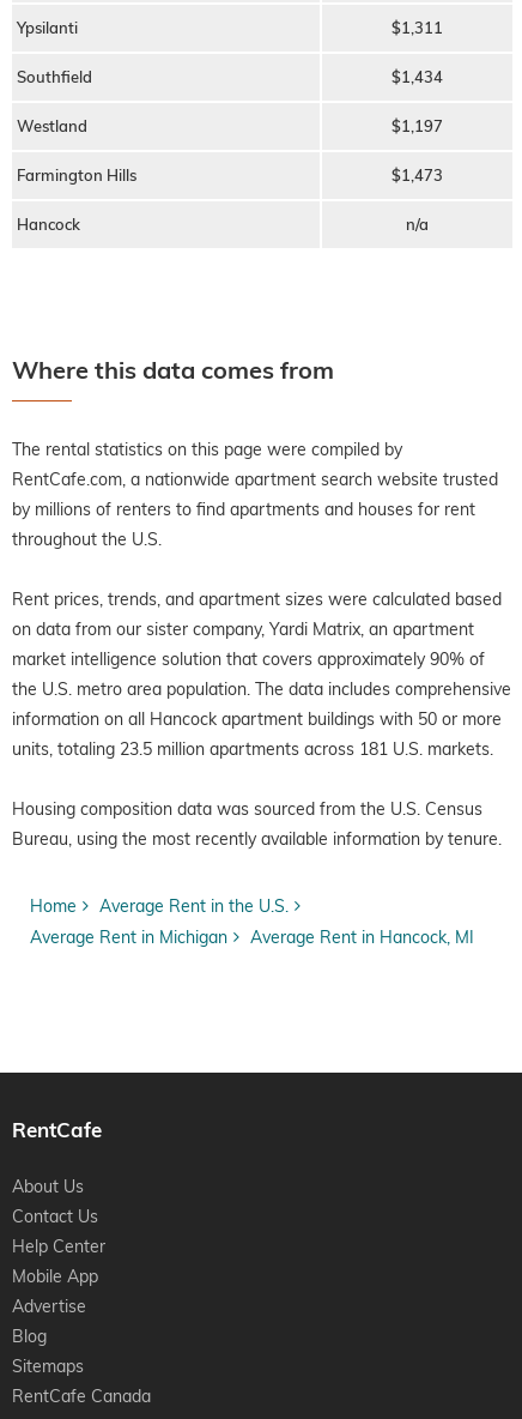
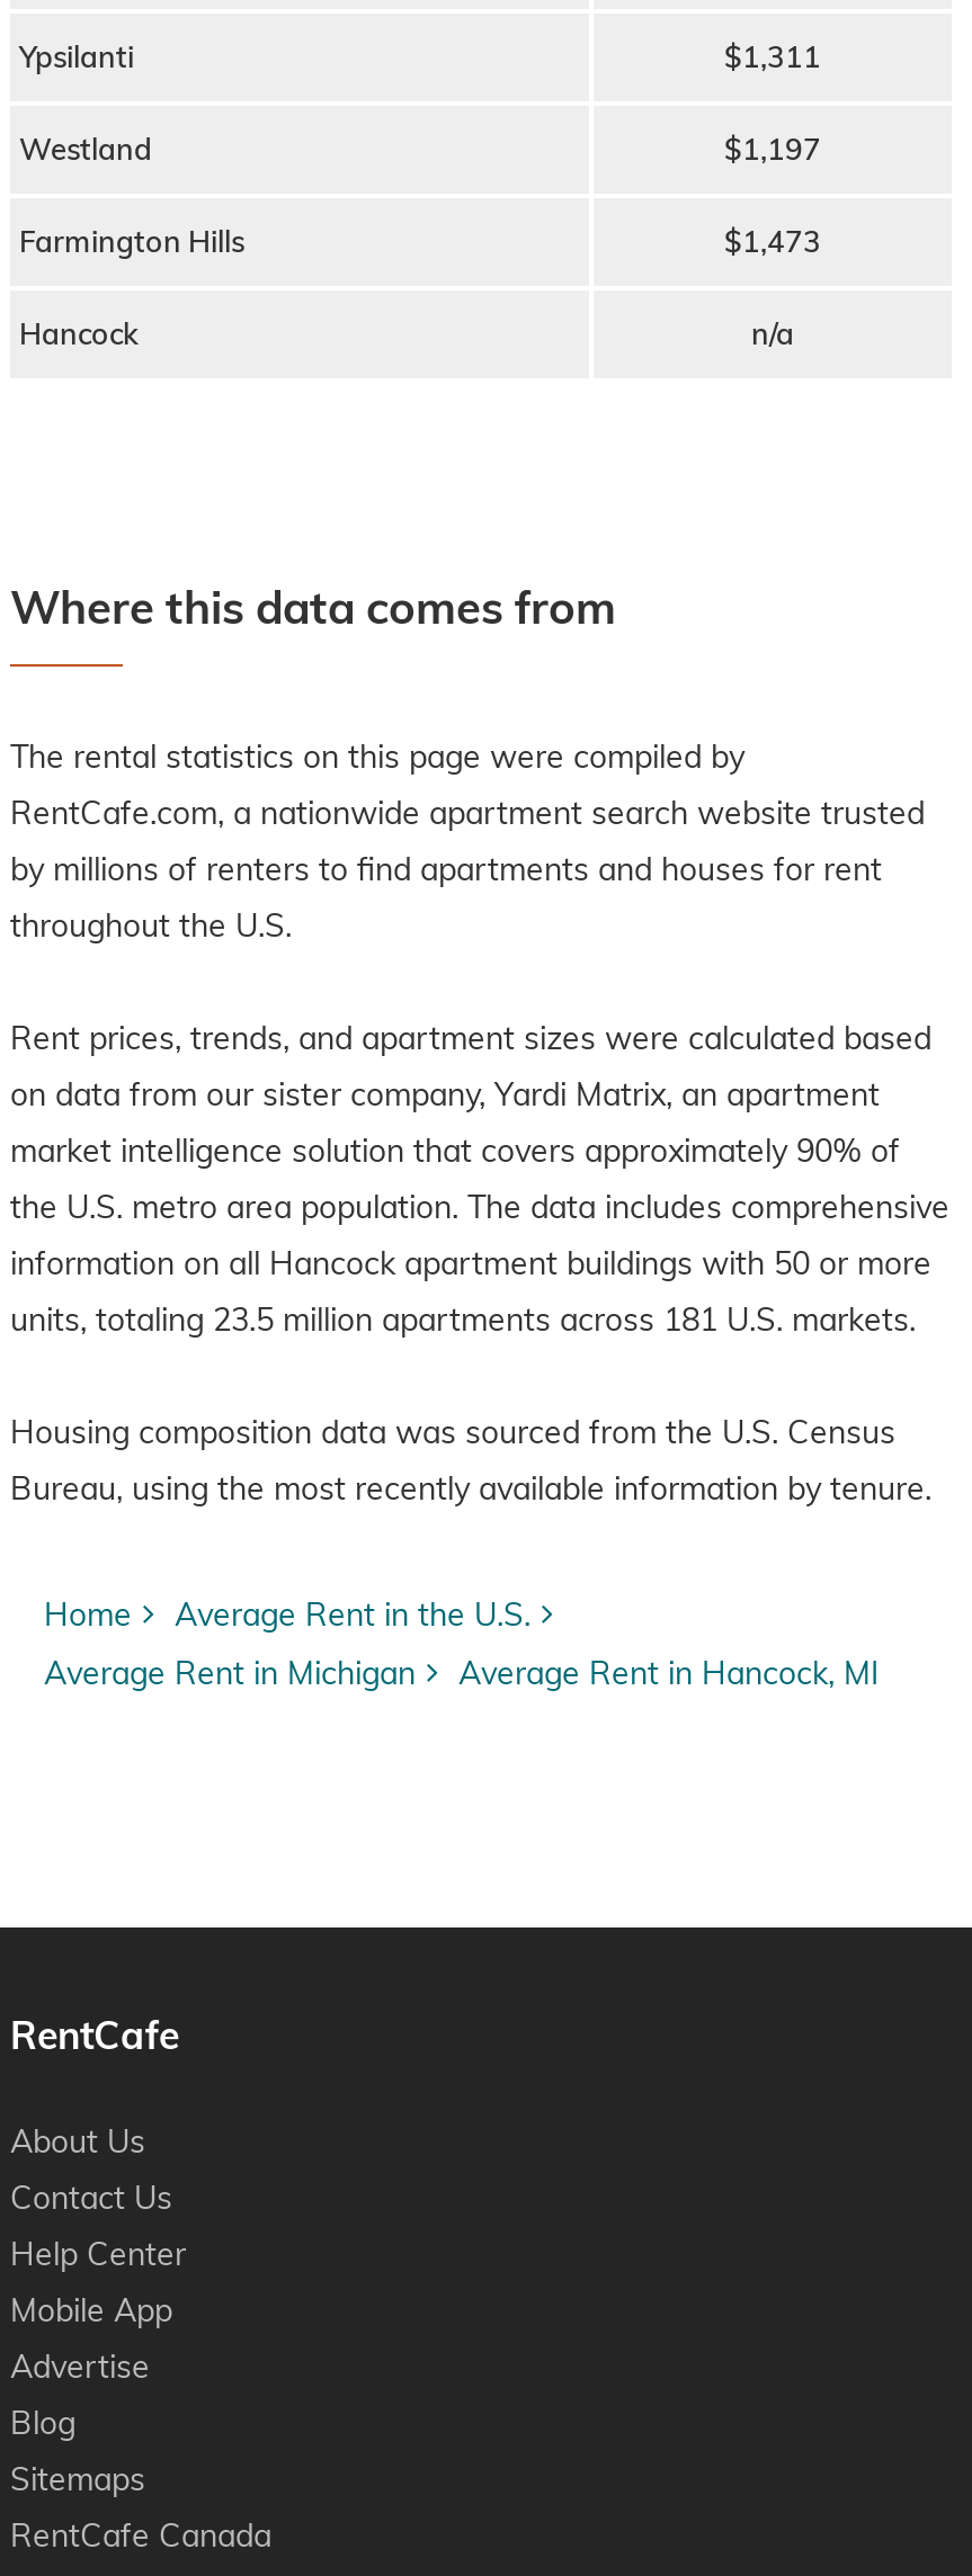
- Southfield
- $1,434
